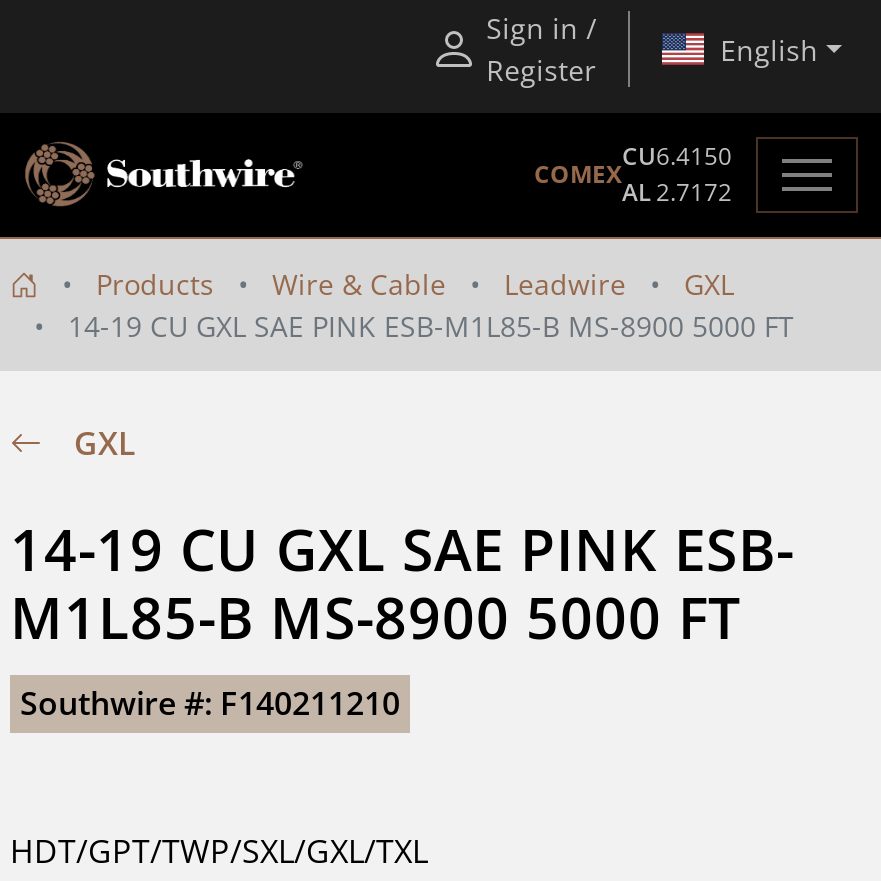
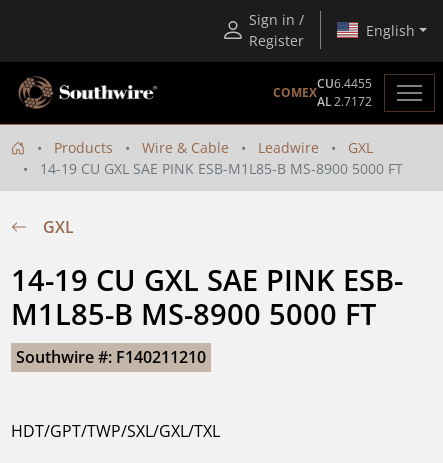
- CU6.4150
+ CU6.4455
